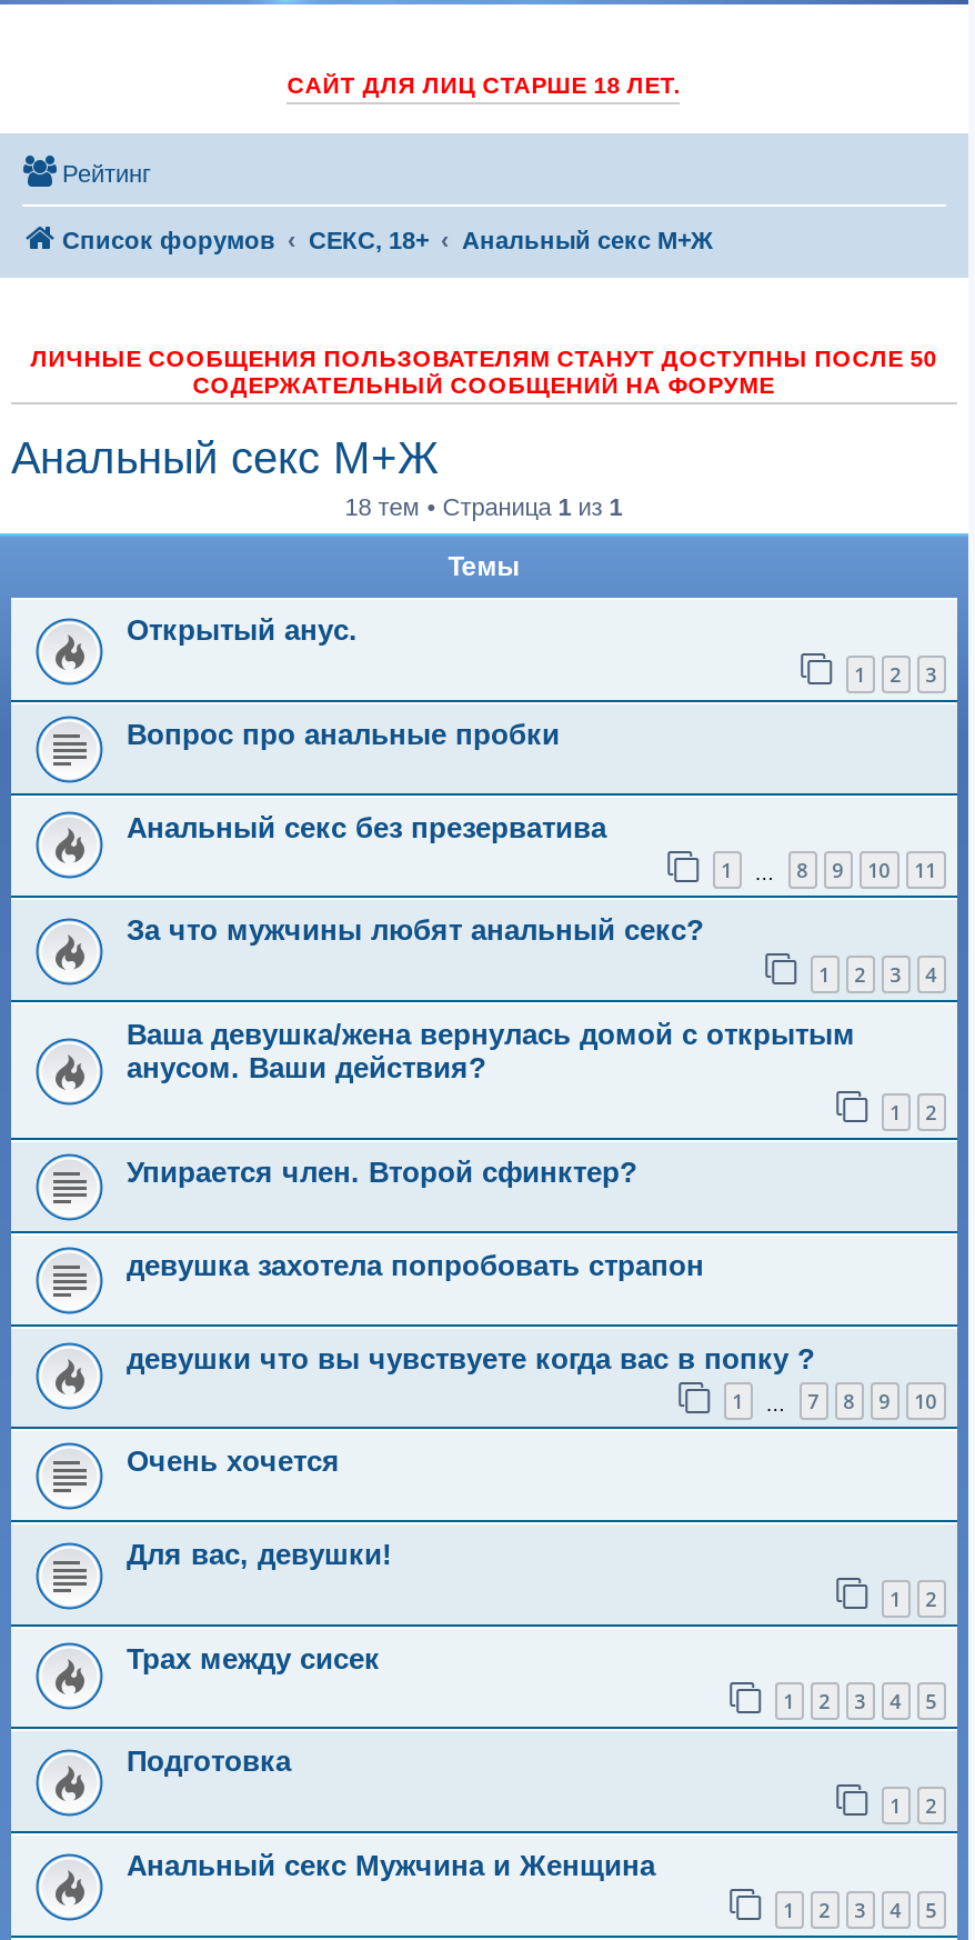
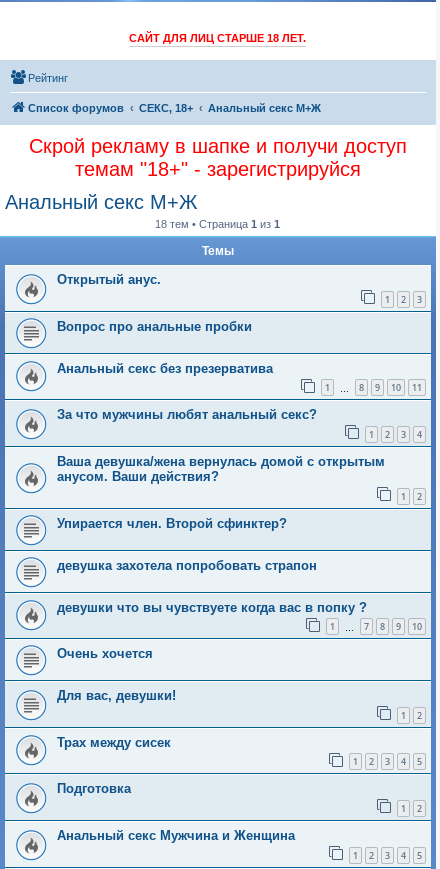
- ЛИЧНЫЕ СООБЩЕНИЯ ПОЛЬЗОВАТЕЛЯМ СТАНУТ ДОСТУПНЫ ПОСЛЕ 50
- СОДЕРЖАТЕЛЬНЫЙ СООБЩЕНИЙ НА ФОРУМЕ
+ Скрой рекламу в шапке и получи доступ
+ темам "18+" - зарегистрируйся
